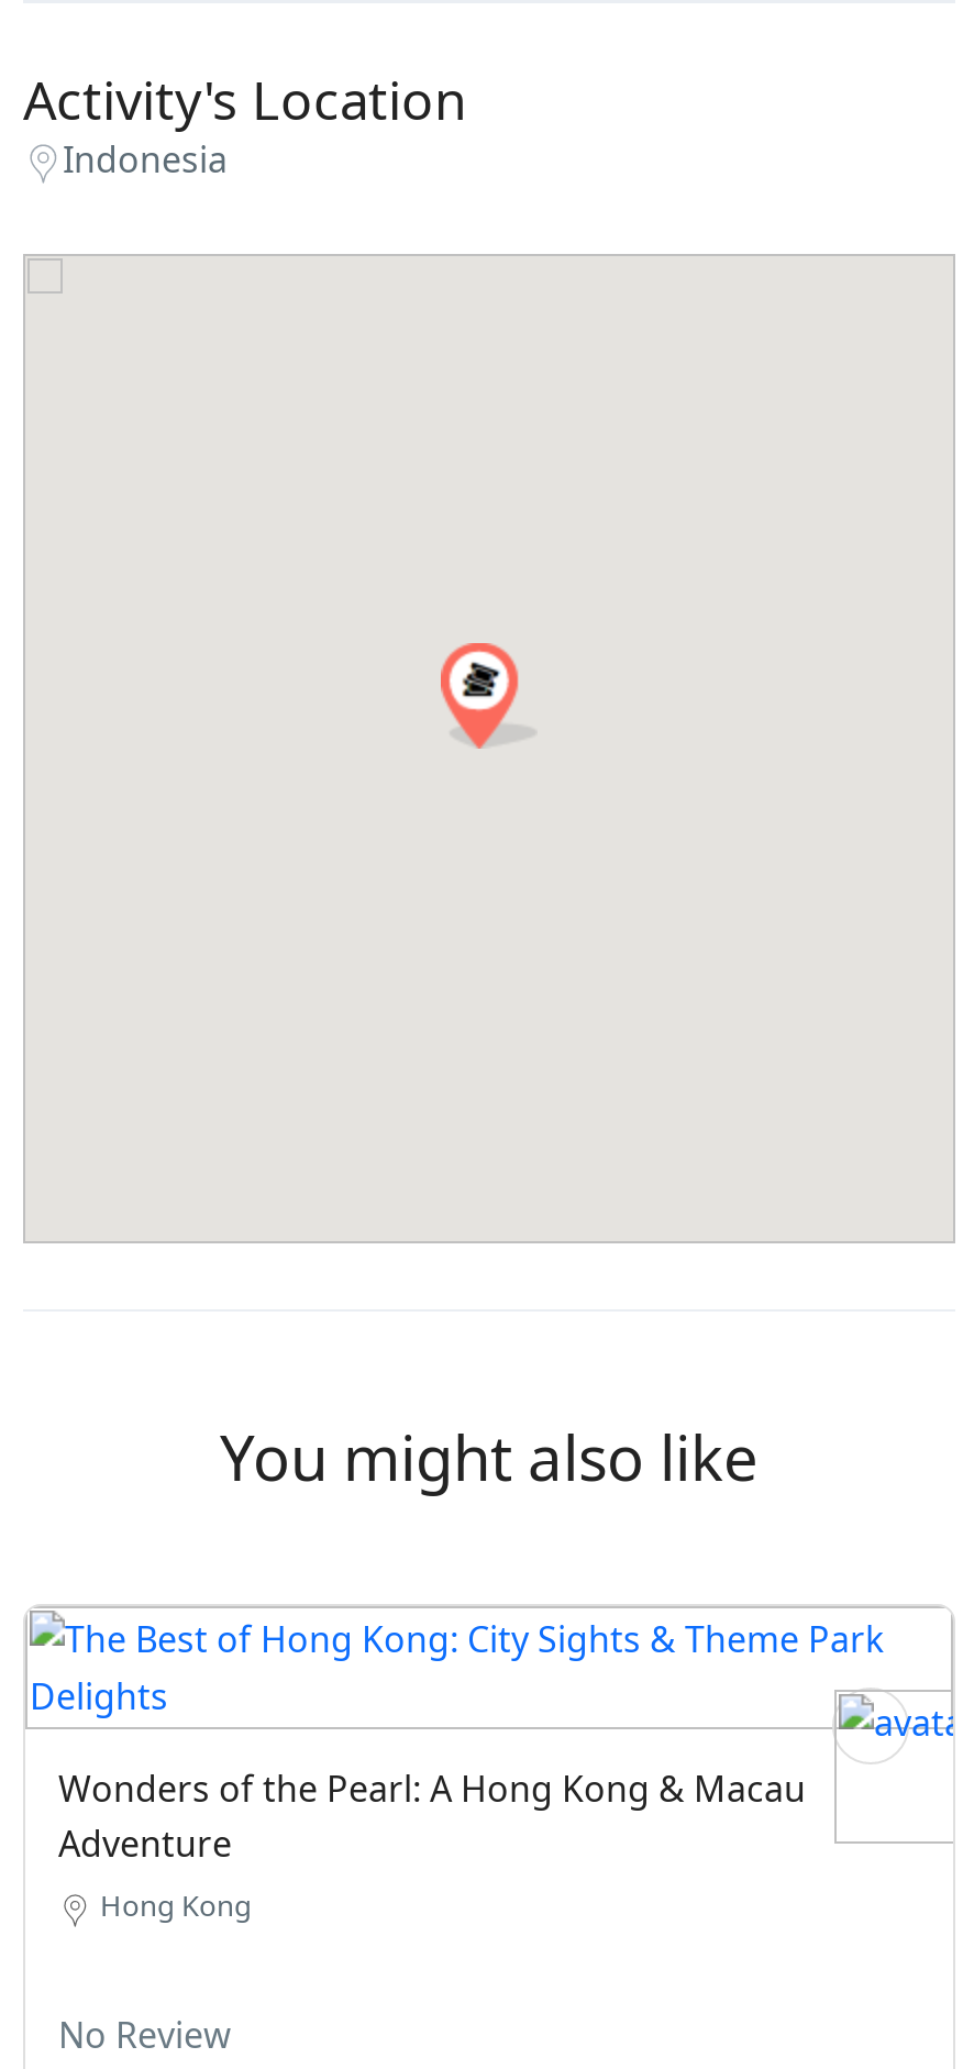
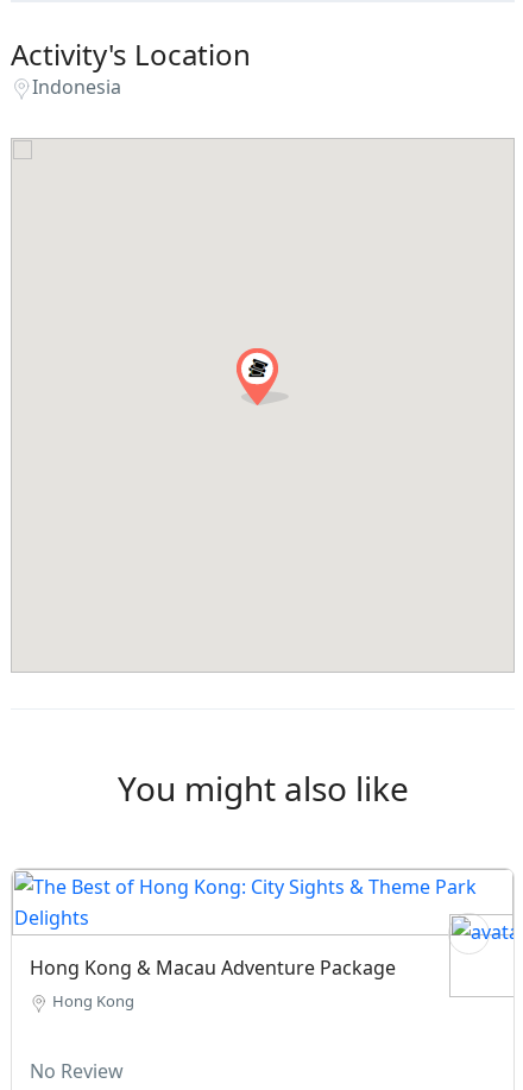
- Wonders of the Pearl: A Hong Kong & Macau
- Adventure
+ Hong Kong & Macau Adventure Package
